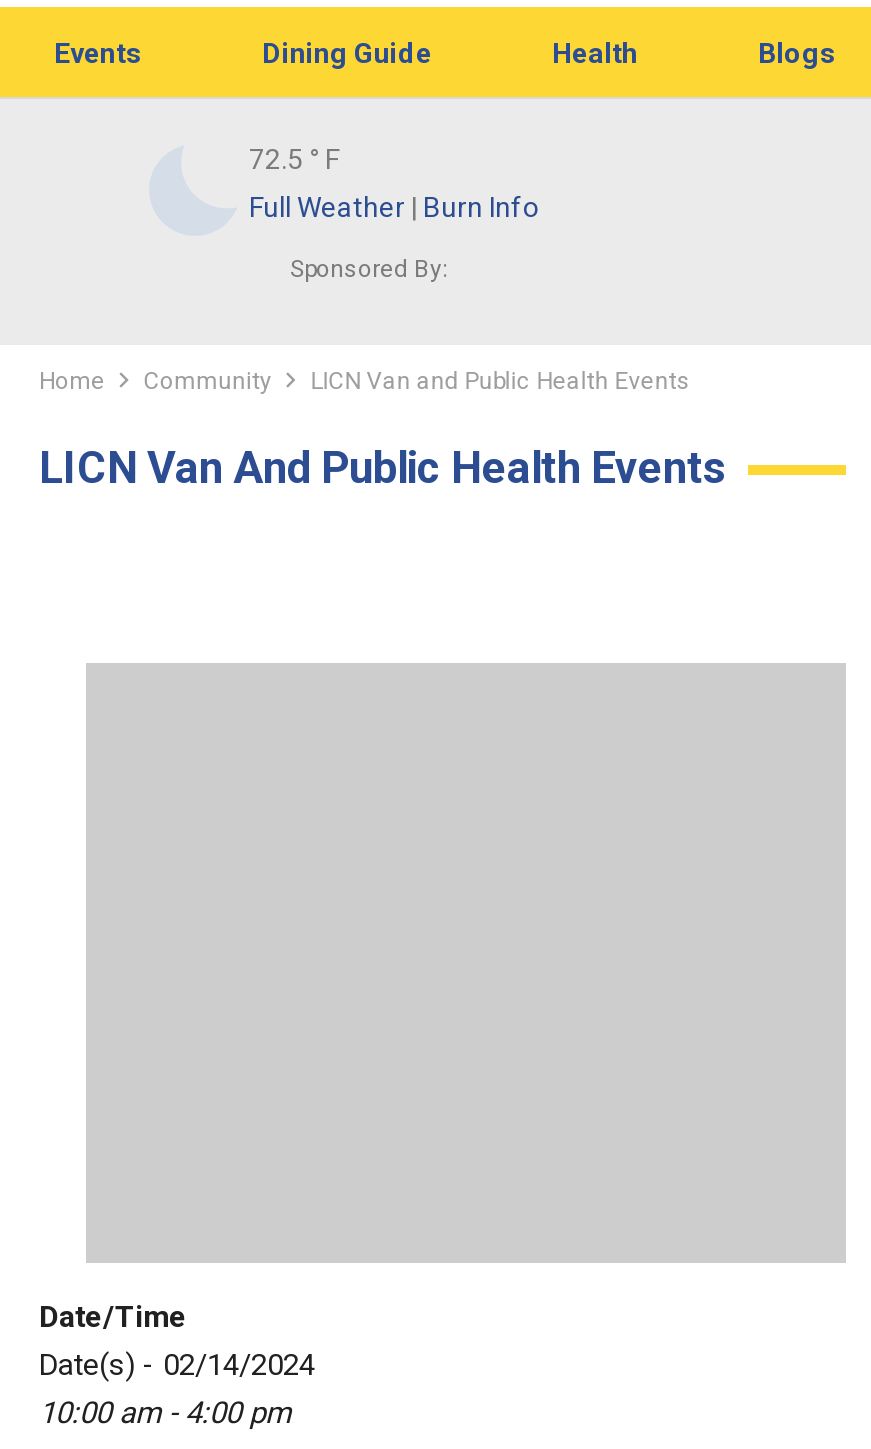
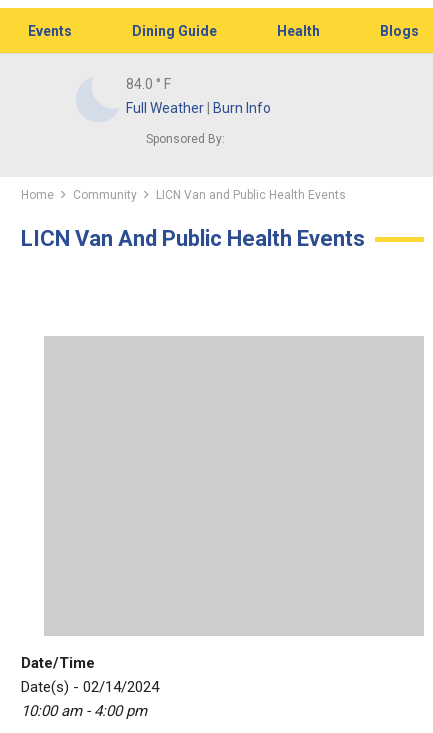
- 72.5 ° F
+ 84.0 ° F
